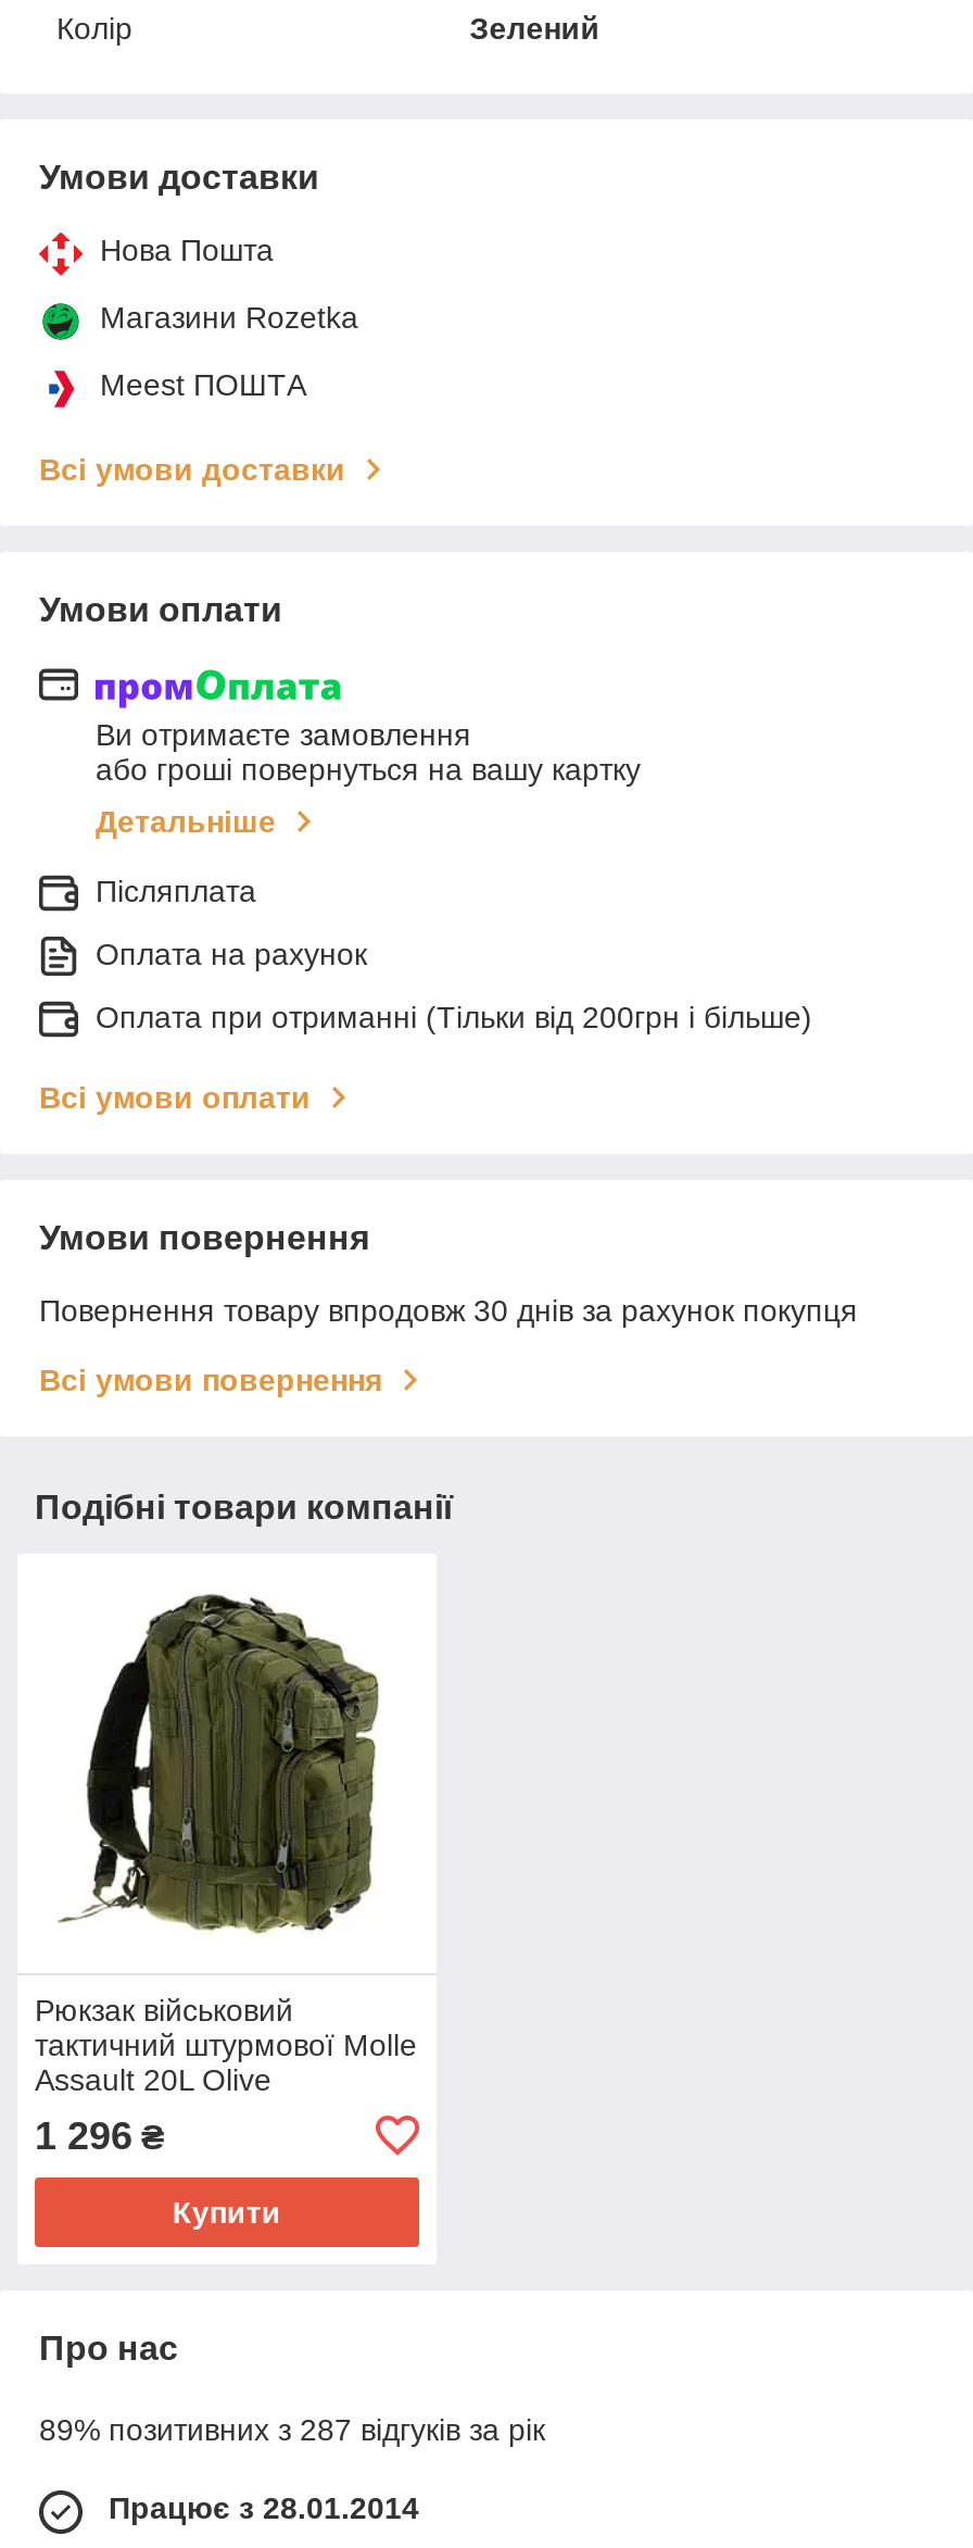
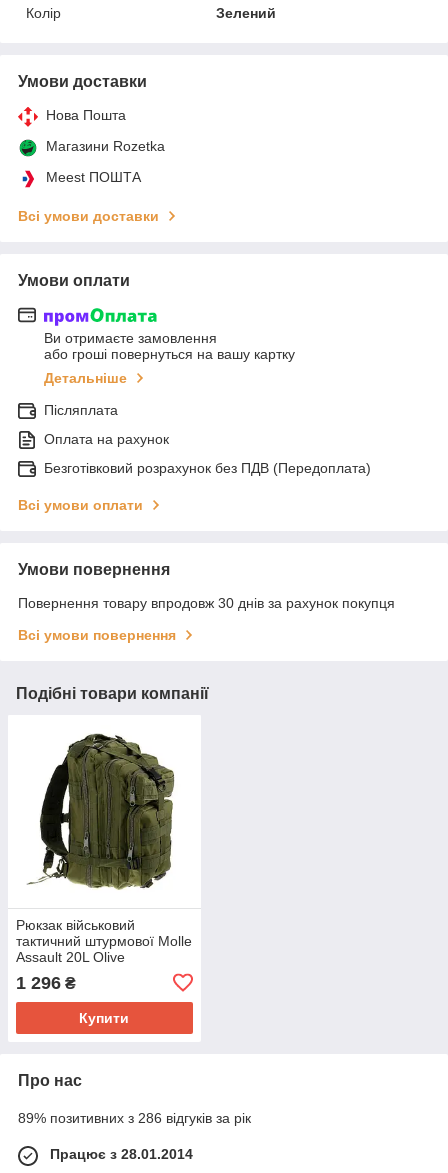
- Оплата при отриманні (Тільки від 200грн і більше)
+ Безготівковий розрахунок без ПДВ (Передоплата)

- 89% позитивних з 287 відгуків за рік
+ 89% позитивних з 286 відгуків за рік
